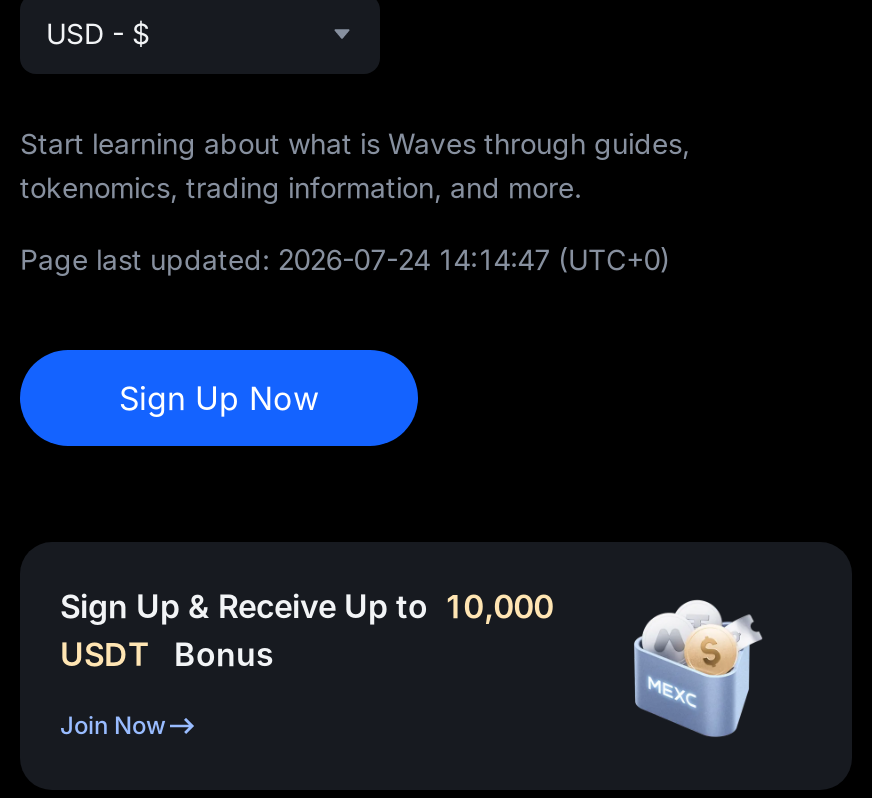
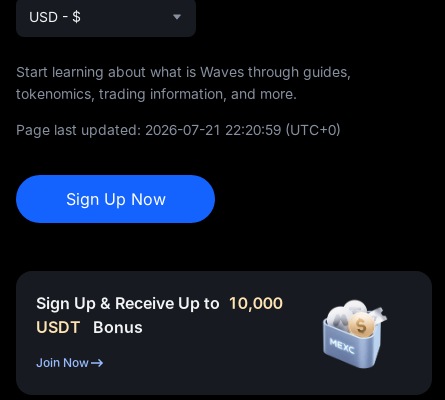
- Page last updated: 2026-07-24 14:14:47 (UTC+0)
+ Page last updated: 2026-07-21 22:20:59 (UTC+0)
